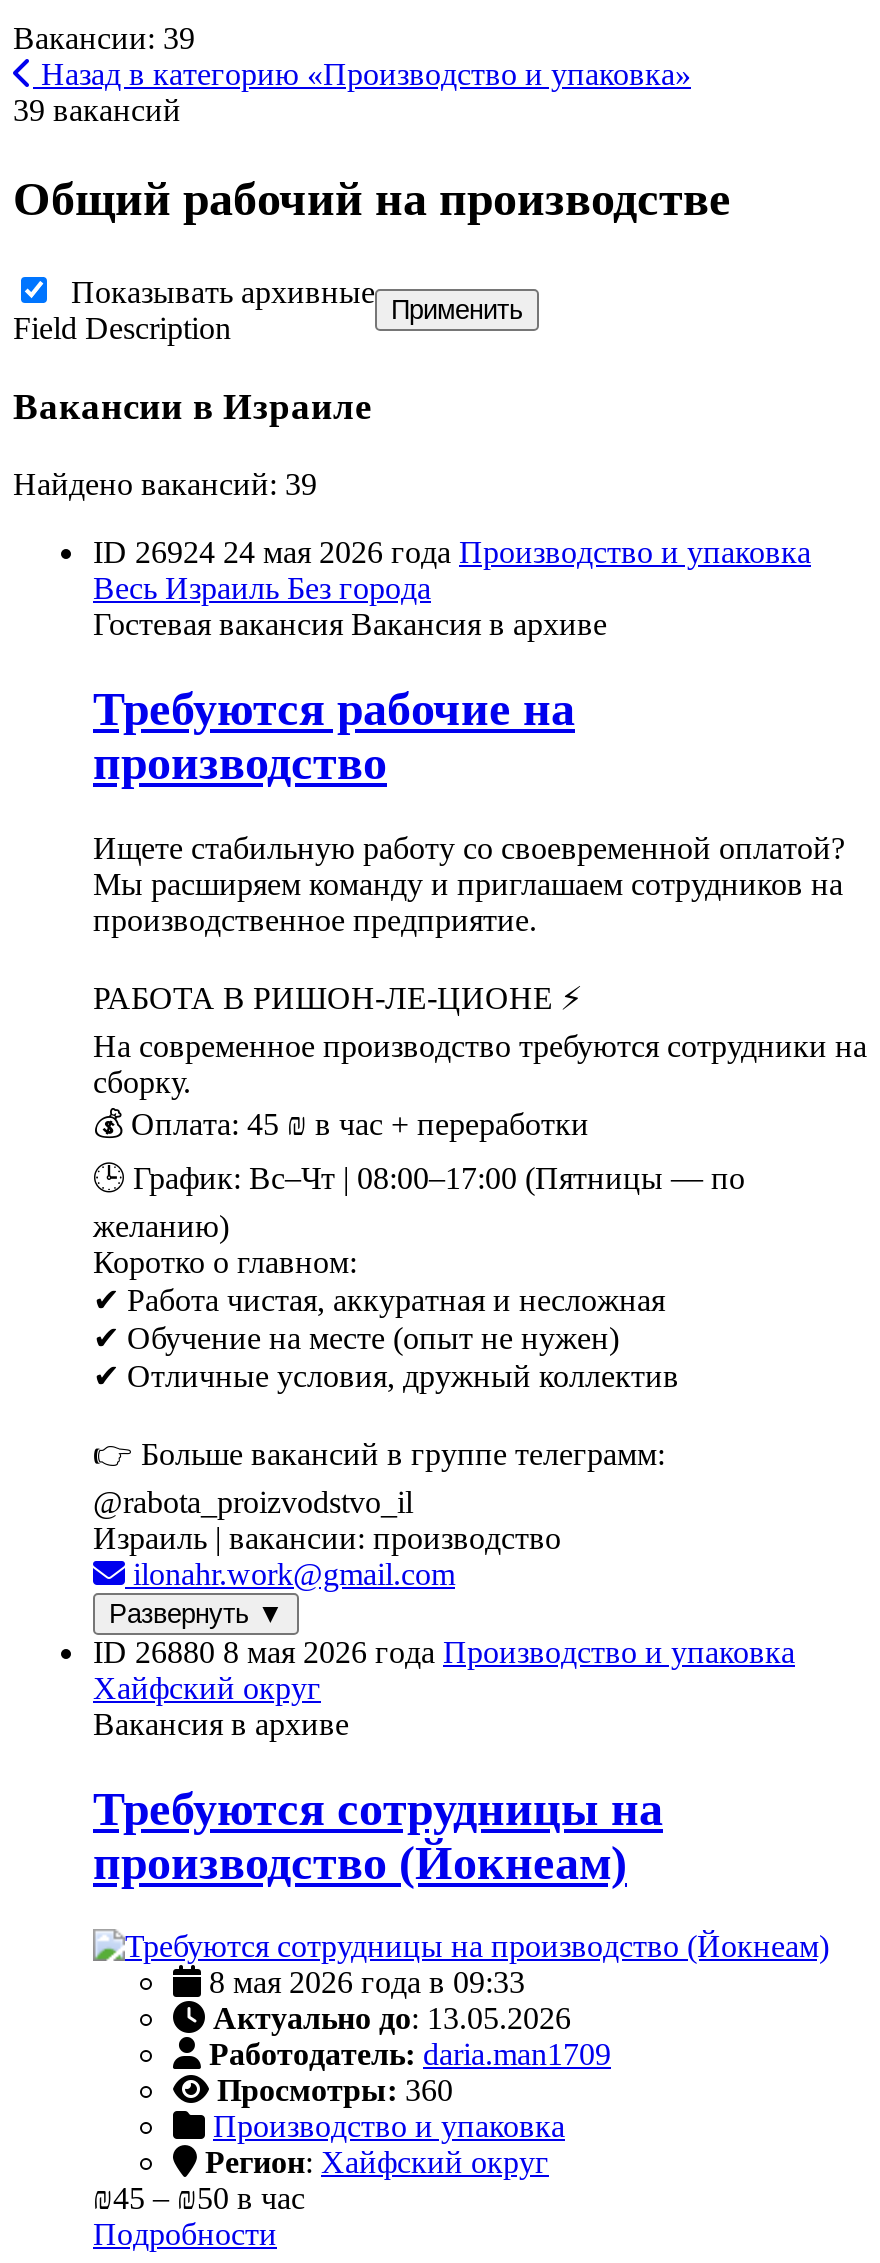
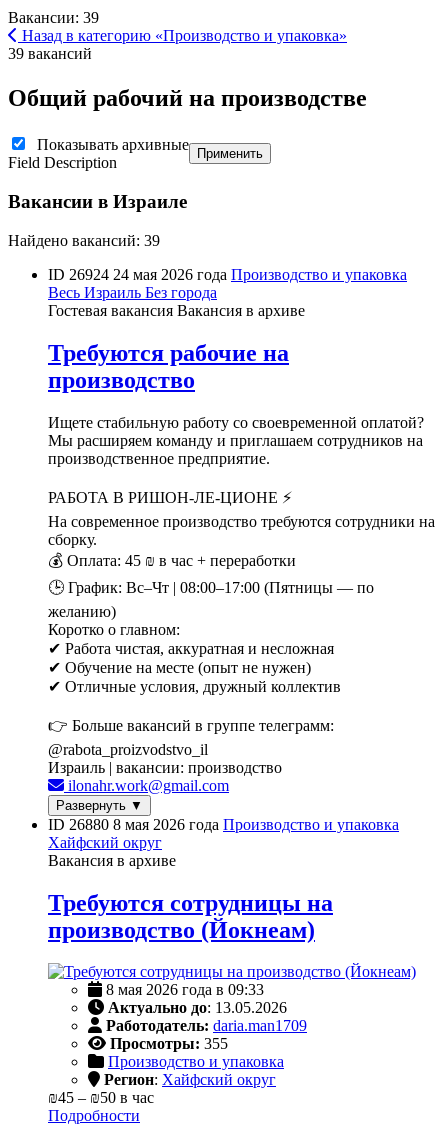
- Просмотры: 360
+ Просмотры: 355
